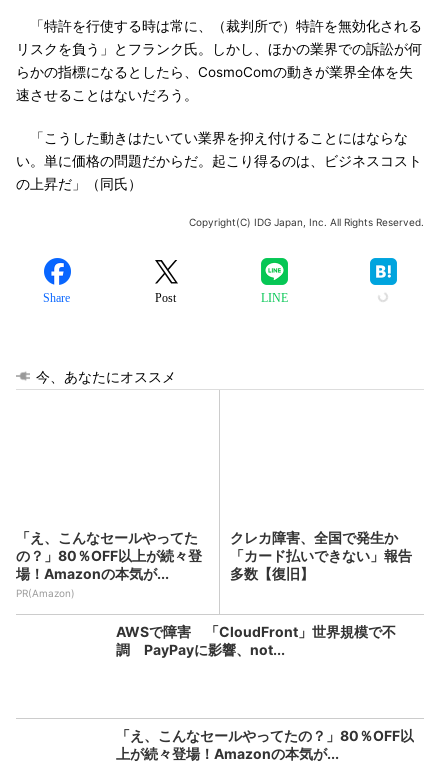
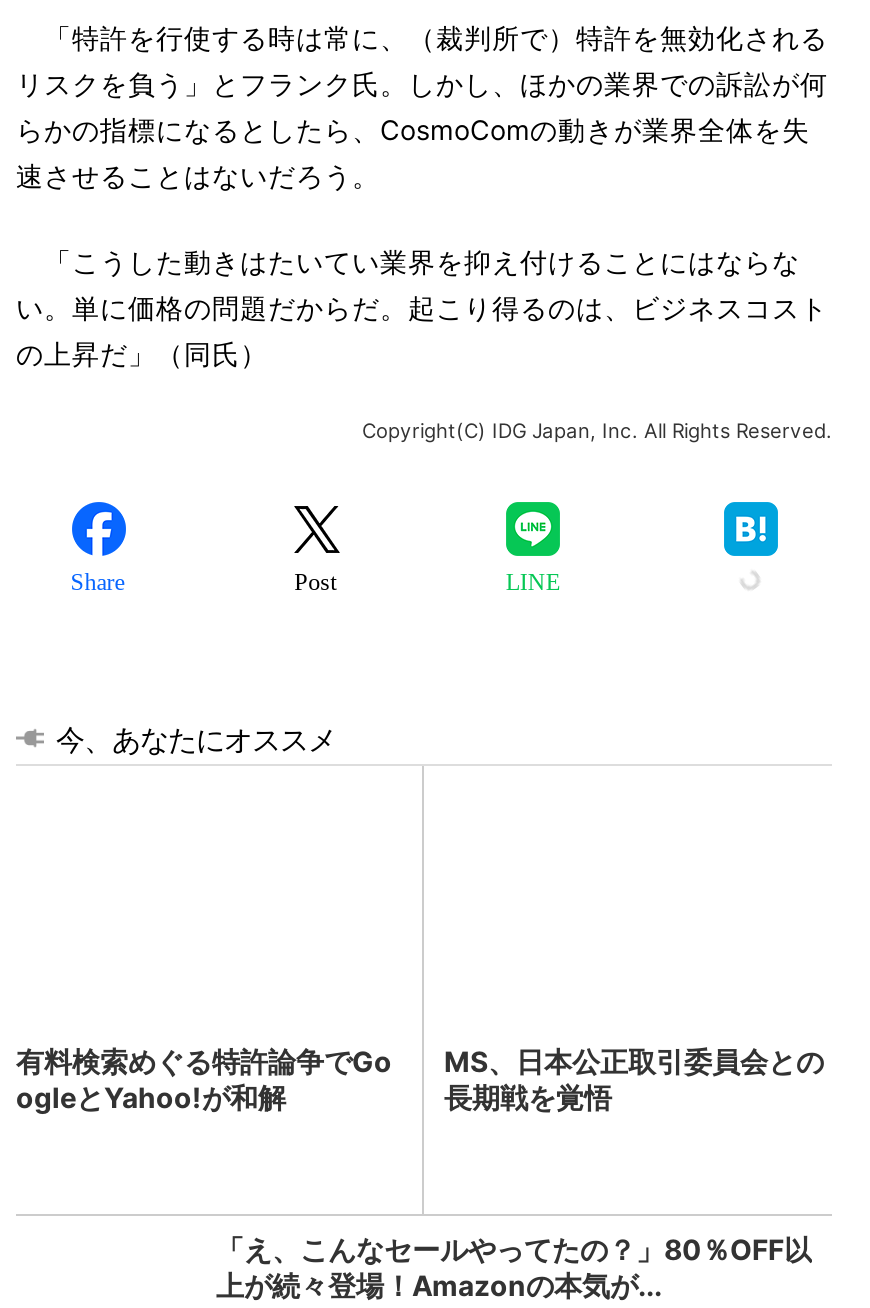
- 「え、こんなセールやってた
- の？」80％OFF以上が続々登
- 場！Amazonの本気が...
- PR(Amazon)
+ 有料検索めぐる特許論争でGo
+ ogleとYahoo!が和解

- クレカ障害、全国で発生か
- 「カード払いできない」報告
- 多数【復旧】
- AWSで障害 「CloudFront」世界規模で不
- 調 PayPayに影響、not...
+ MS、日本公正取引委員会との
+ 長期戦を覚悟
